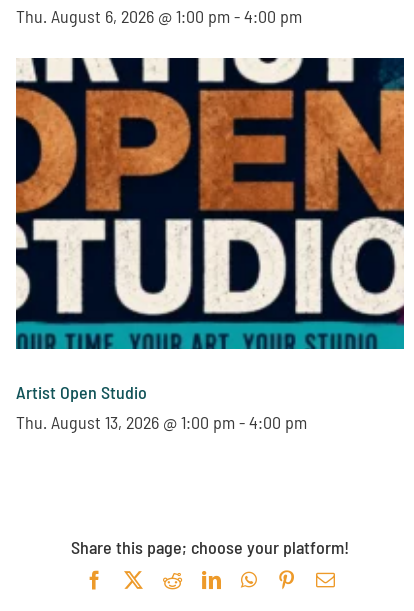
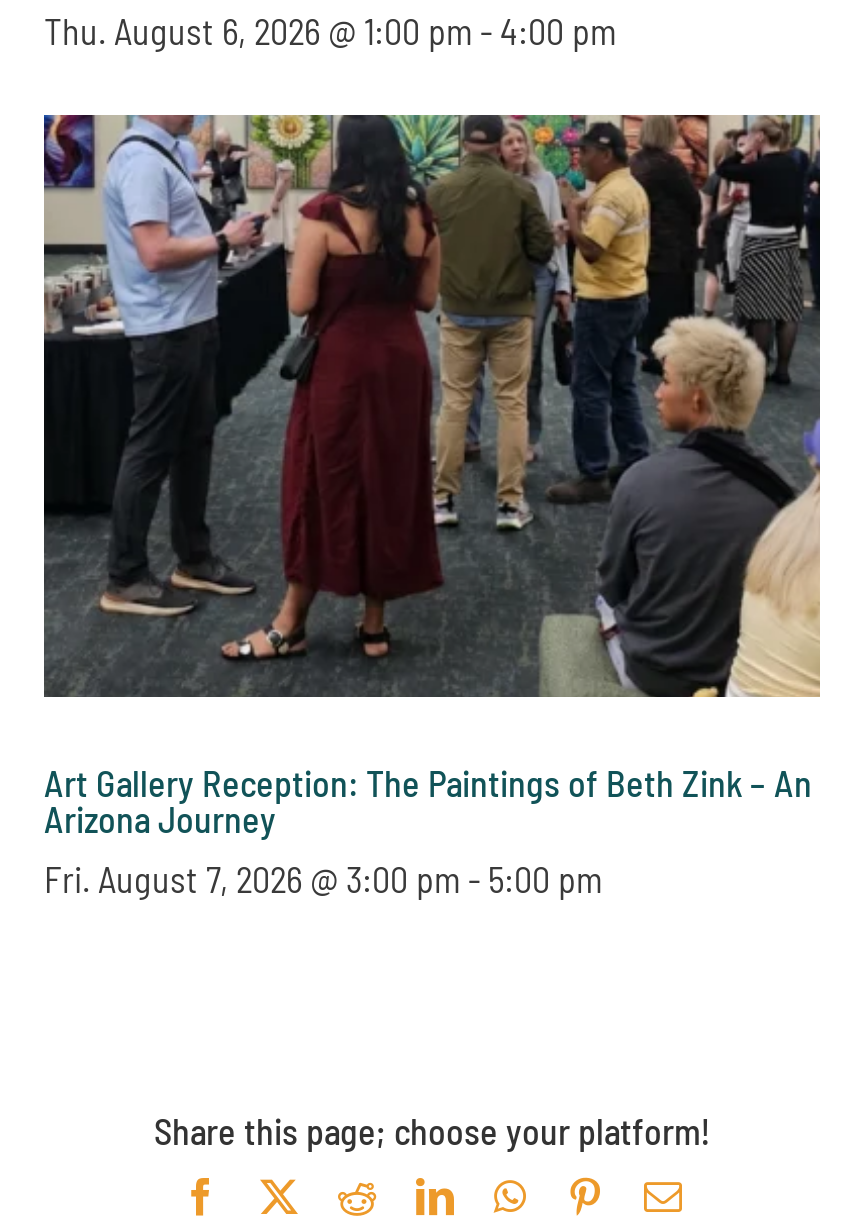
- [image]
- Artist Open Studio
- Thu. August 13, 2026 @ 1:00 pm - 4:00 pm
+ [image]
+ Art Gallery Reception: The Paintings of Beth Zink – An
+ Arizona Journey
+ Fri. August 7, 2026 @ 3:00 pm - 5:00 pm
